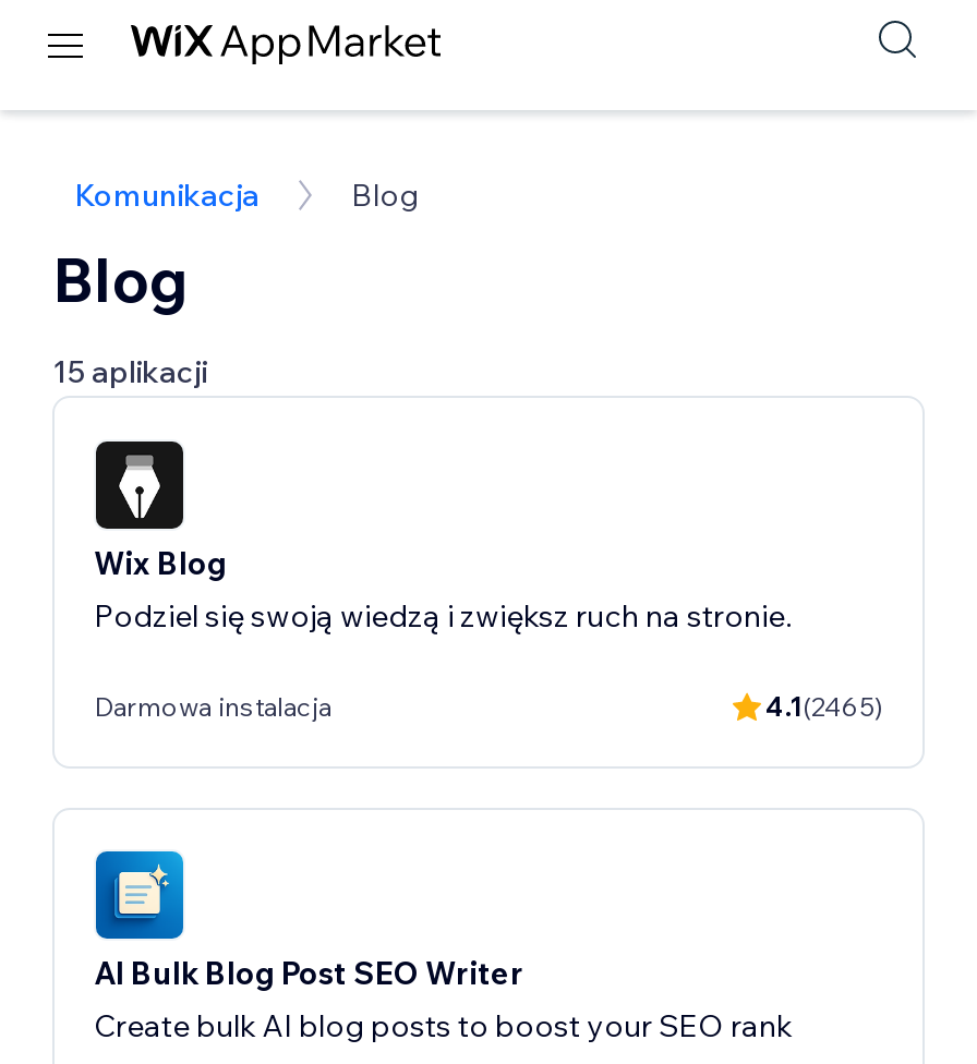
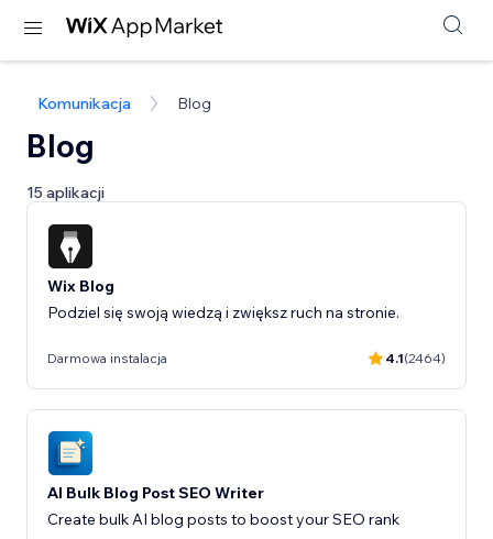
- 4.1(2465)
+ 4.1(2464)
